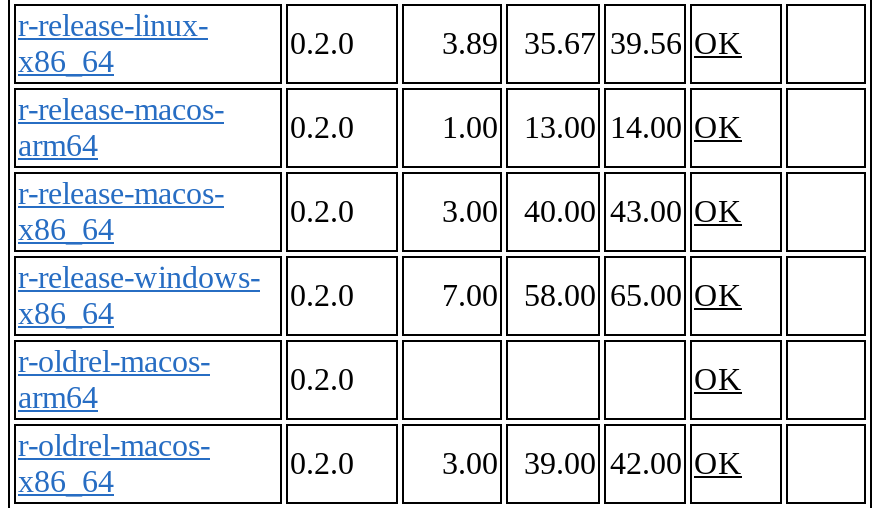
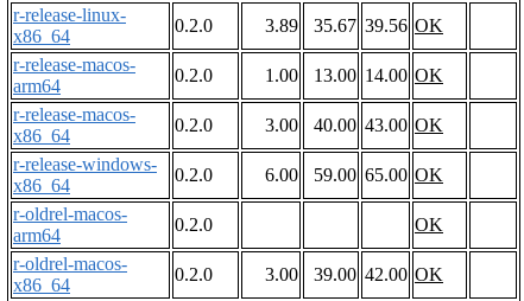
- 7.00
+ 6.00

- 58.00 65.00 OK
+ 59.00 65.00 OK
